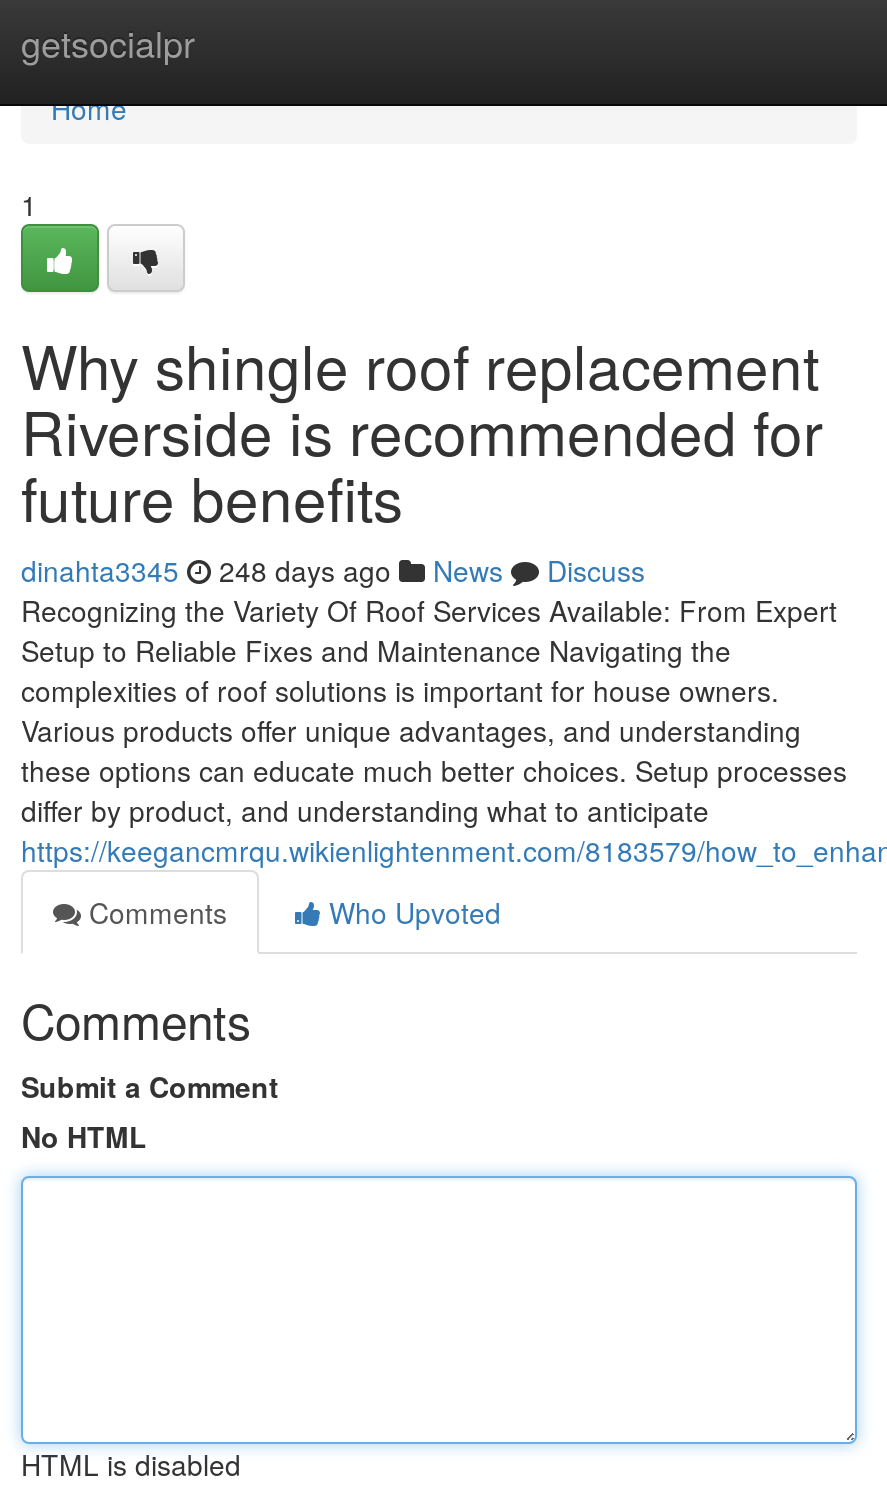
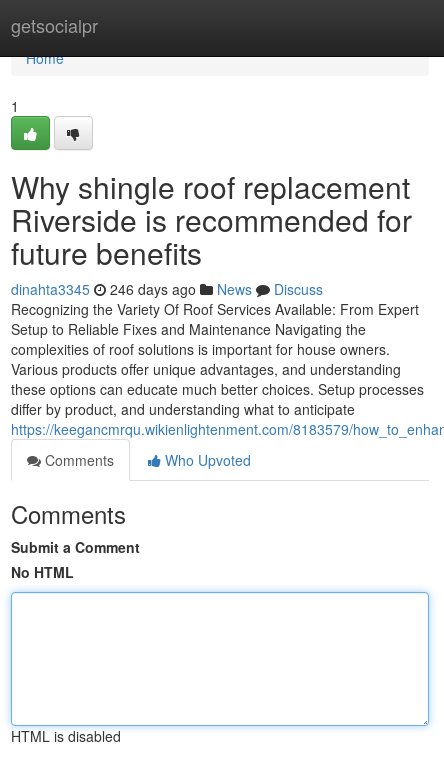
- dinahta3345 248 days ago News Discuss
+ dinahta3345 246 days ago News Discuss
